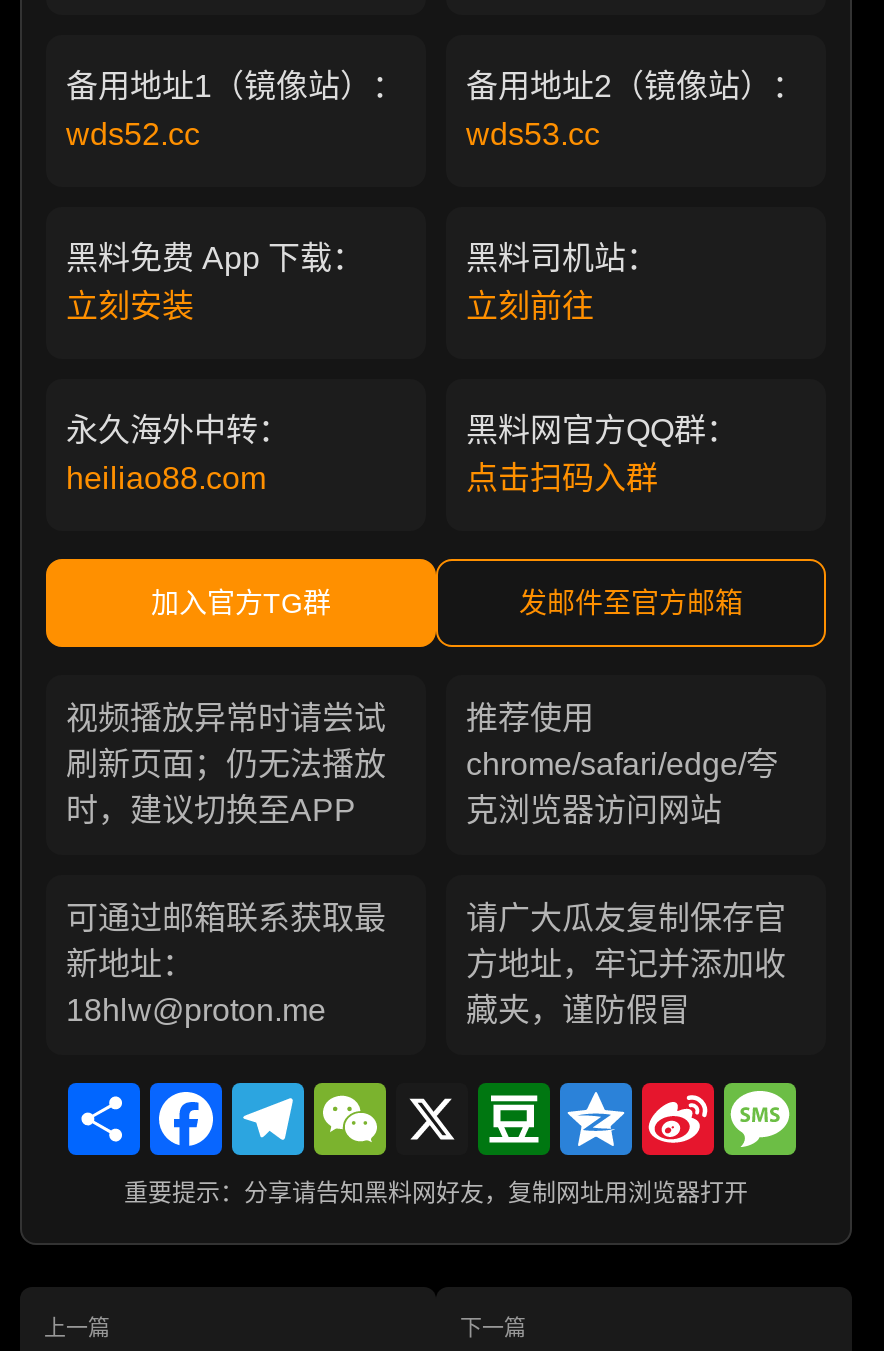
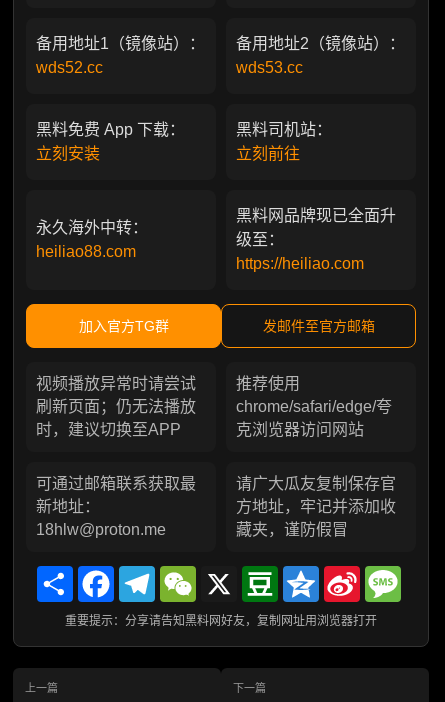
- 黑料网官方QQ群：
- 点击扫码入群
+ 黑料网品牌现已全面升
+ 级至：
+ https://heiliao.com
